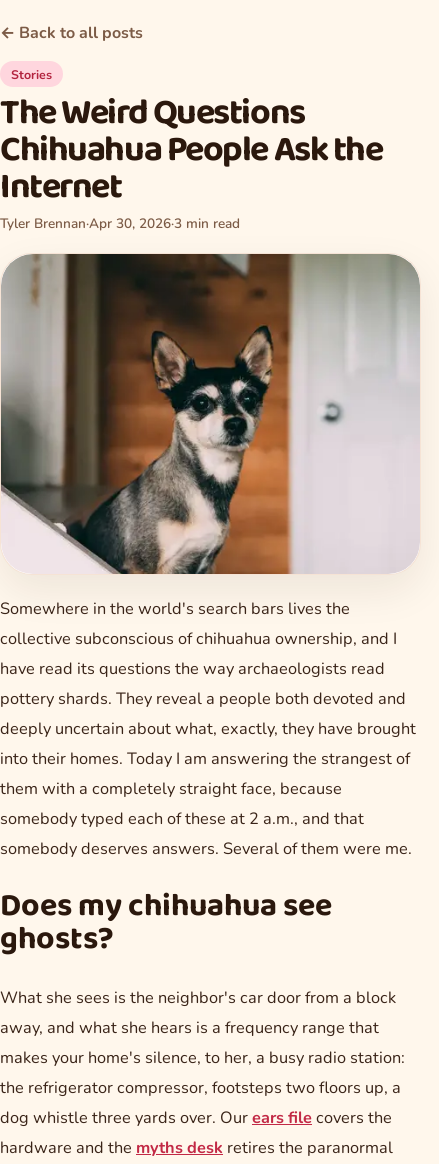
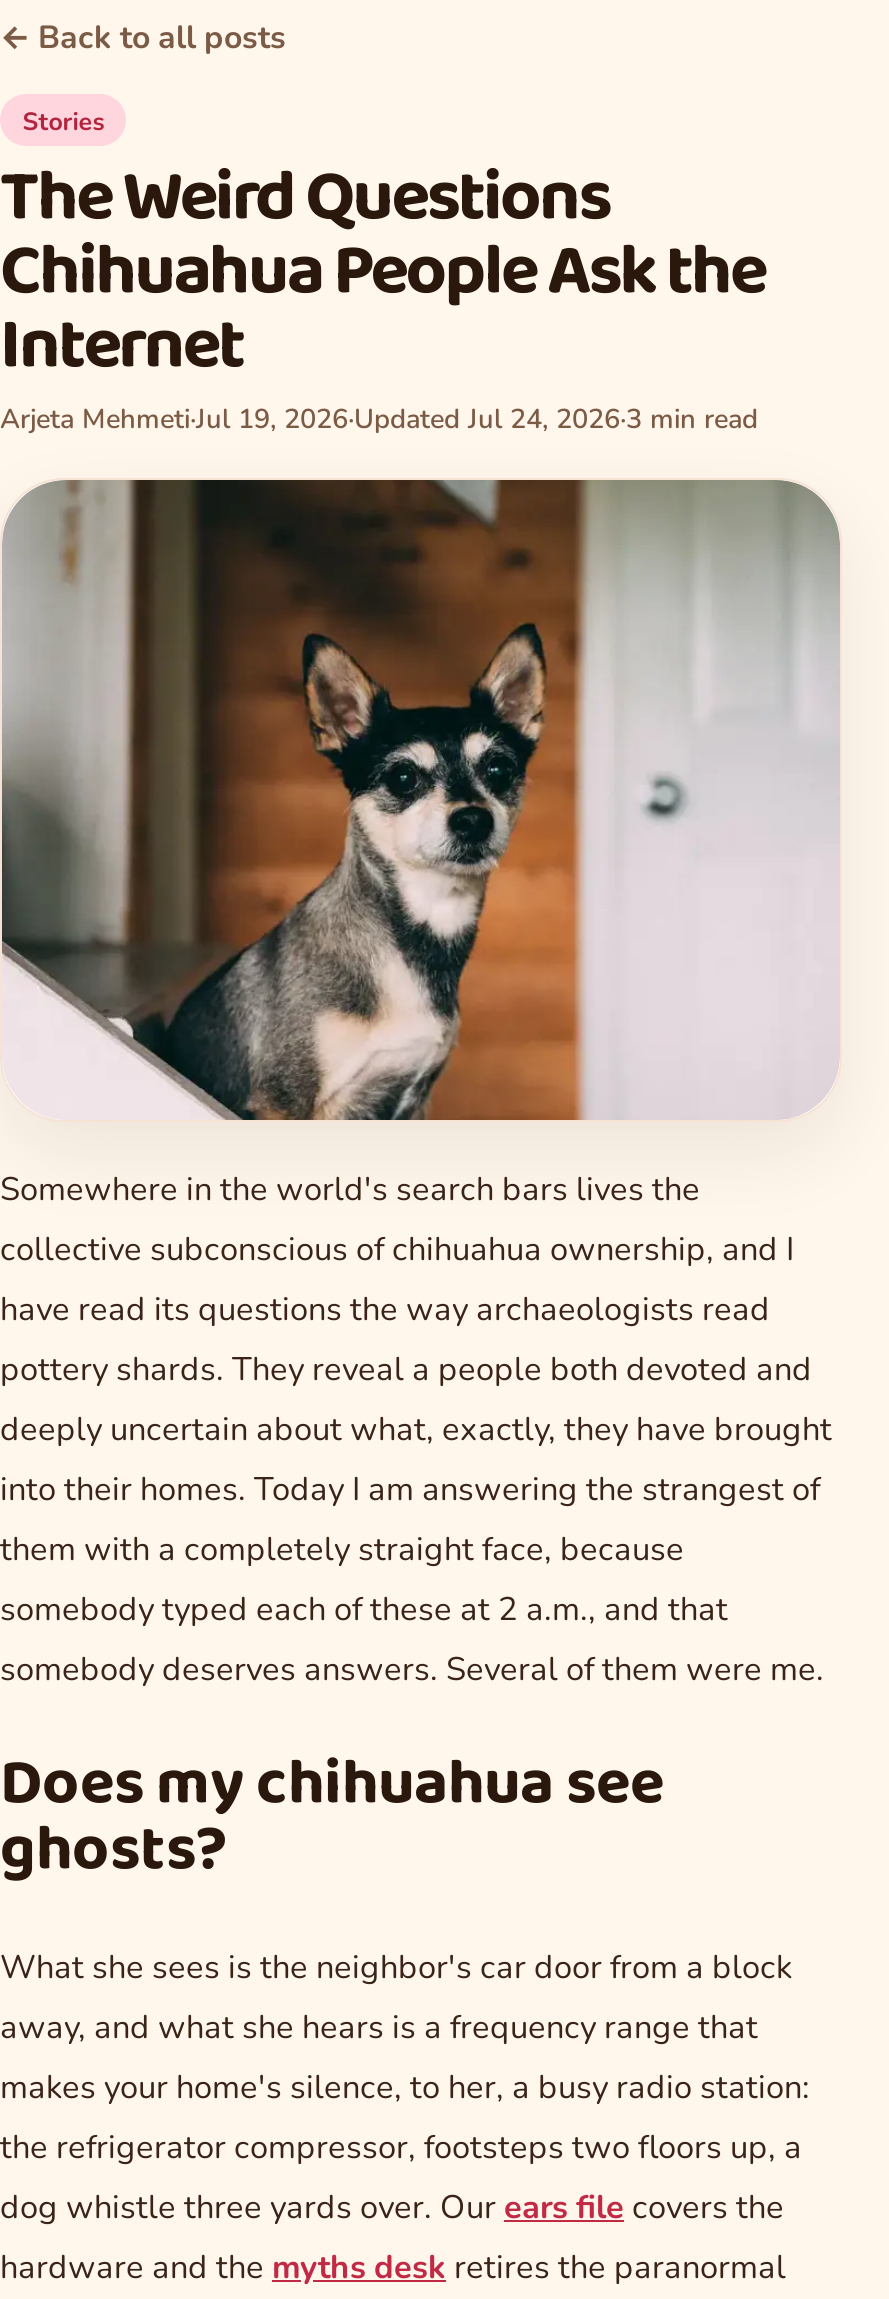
- Tyler Brennan·Apr 30, 2026·3 min read
+ Arjeta Mehmeti·Jul 19, 2026·Updated Jul 24, 2026·3 min read
